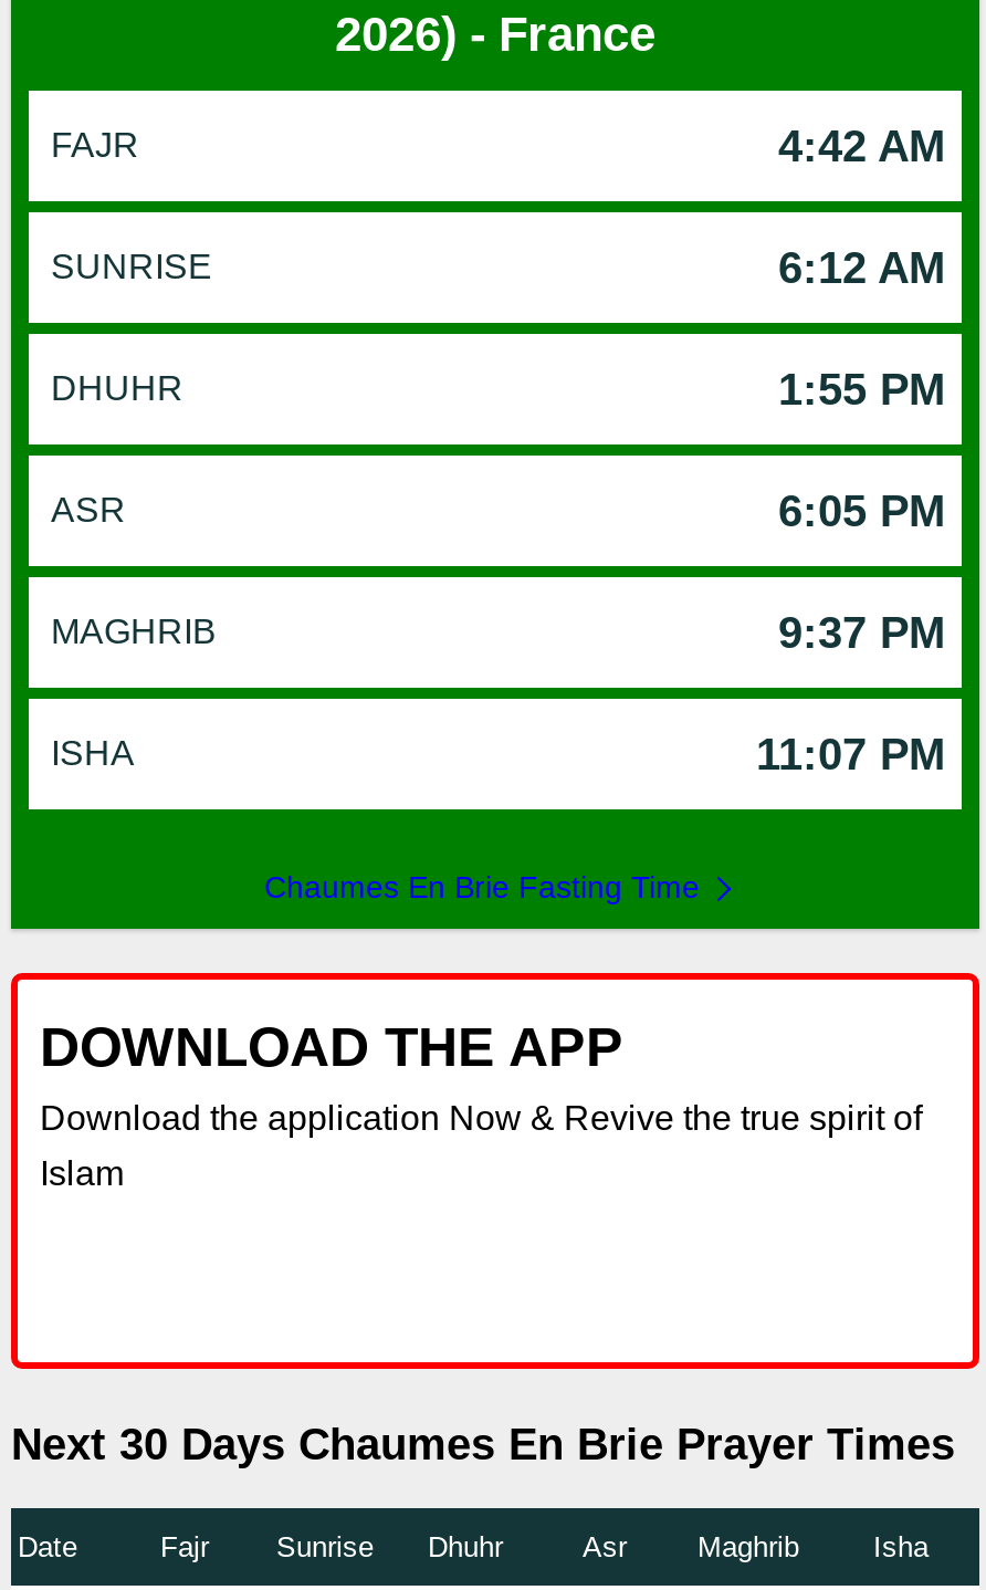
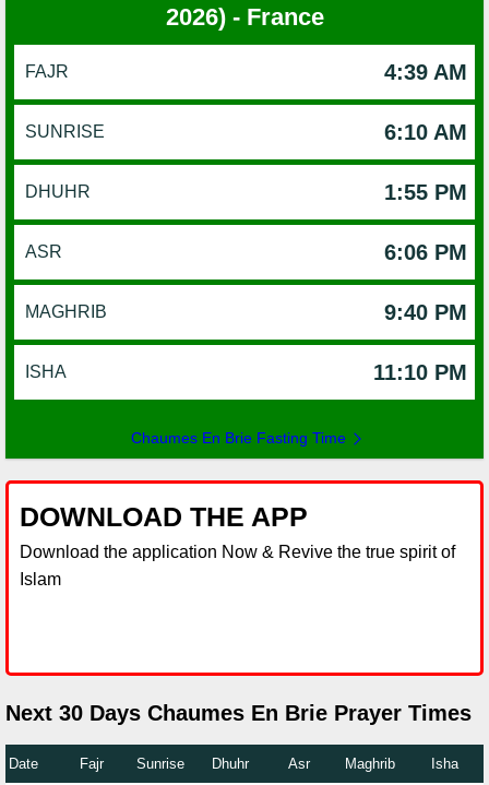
- 4:42 AM
+ 4:39 AM

- 6:12 AM
+ 6:10 AM

- 6:05 PM
+ 6:06 PM

- 9:37 PM
+ 9:40 PM

- 11:07 PM
+ 11:10 PM
